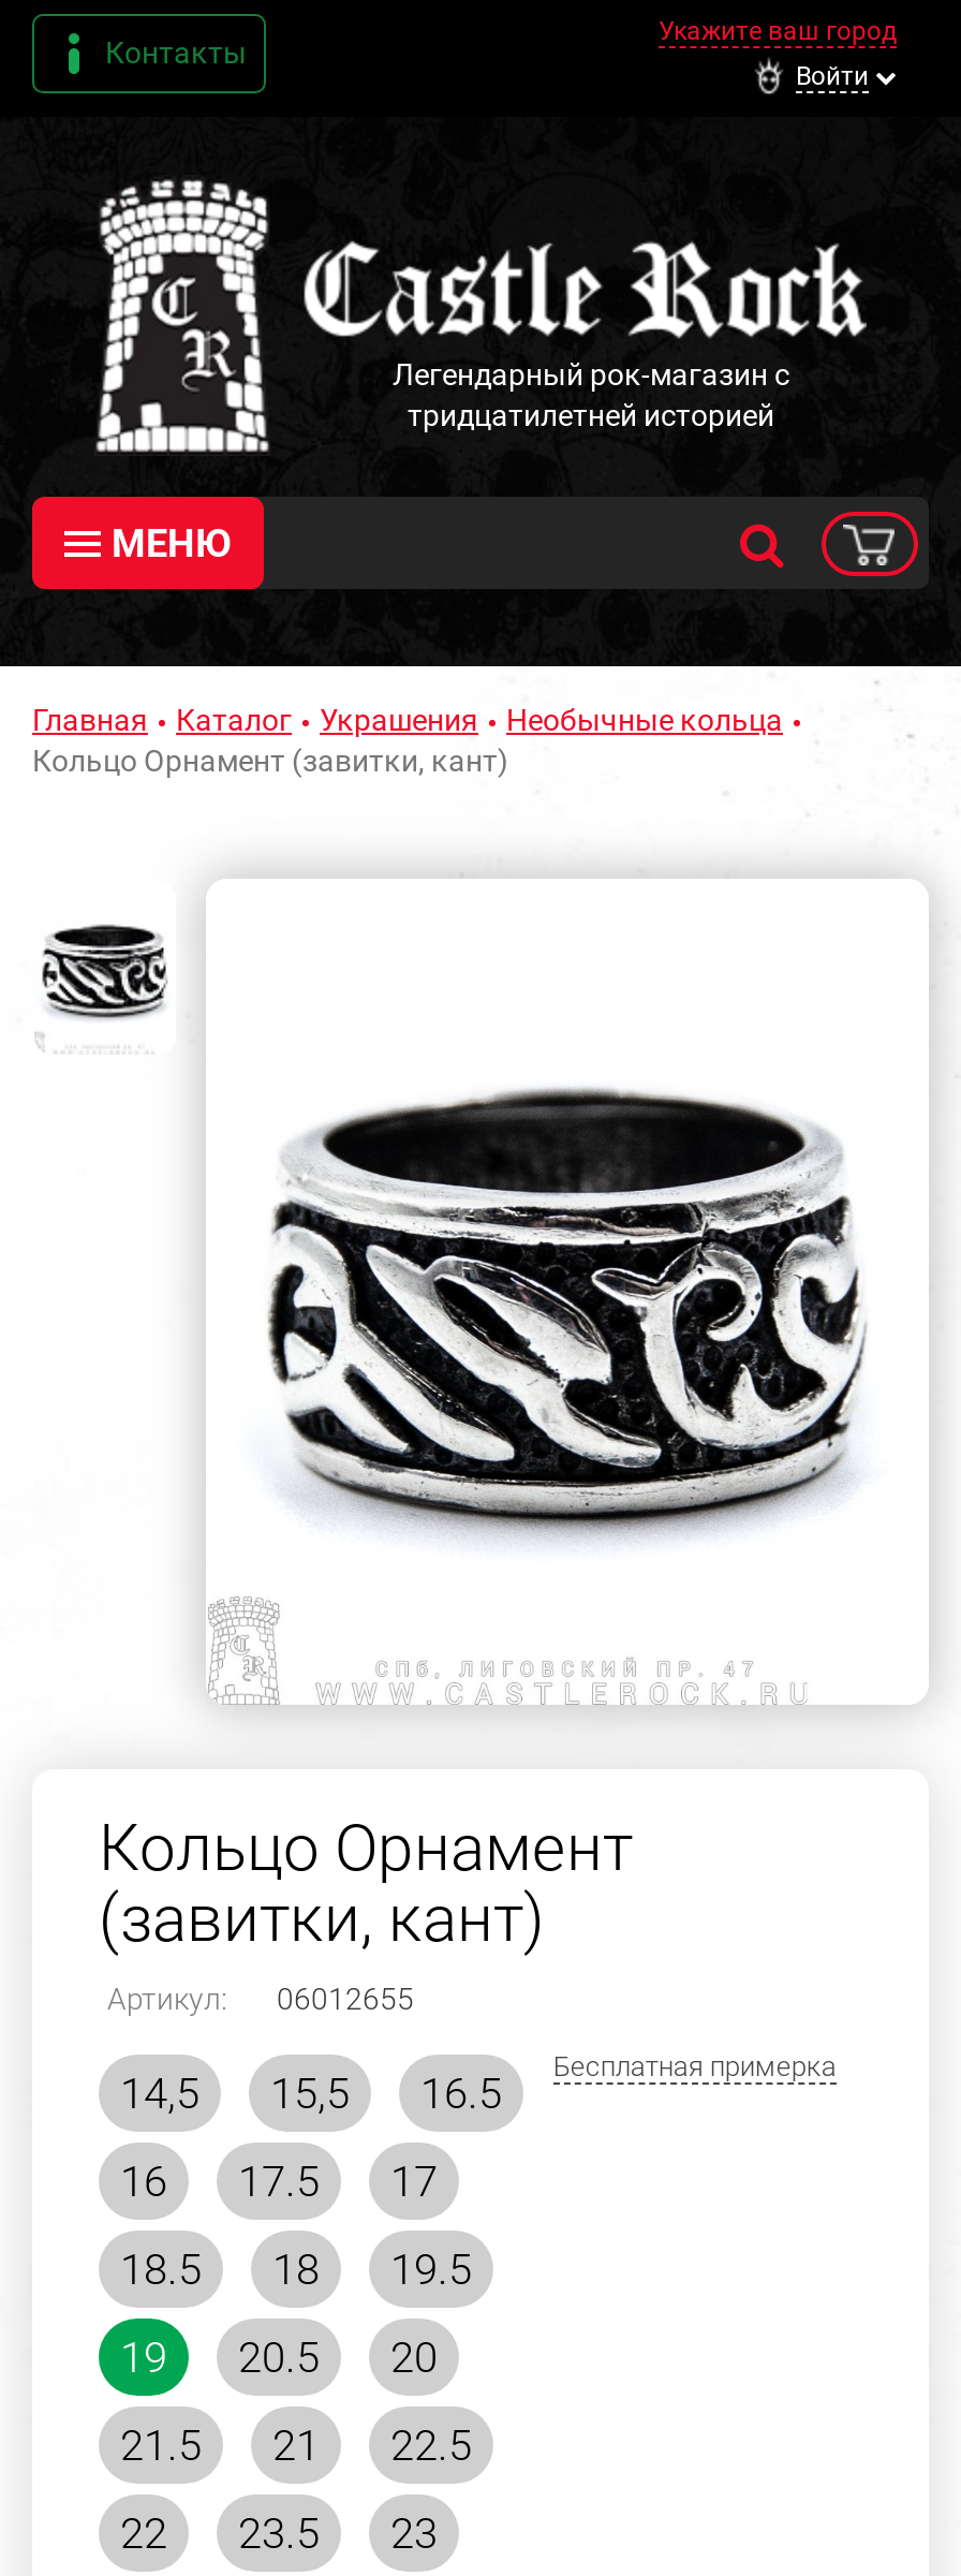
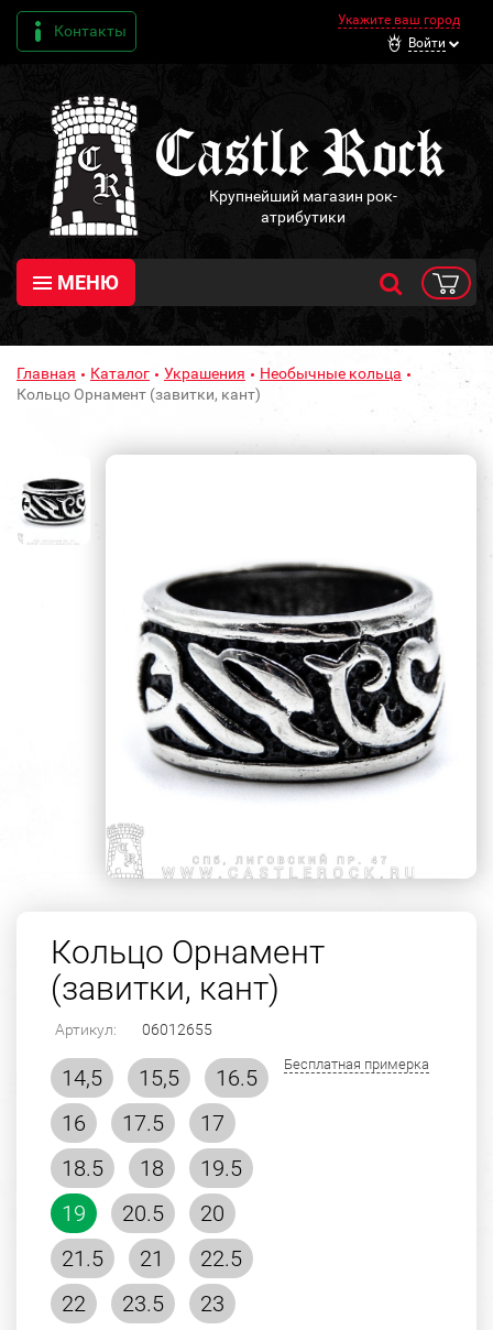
- Легендарный рок-магазин с
- тридцатилетней историей
+ Крупнейший магазин рок-
+ атрибутики
